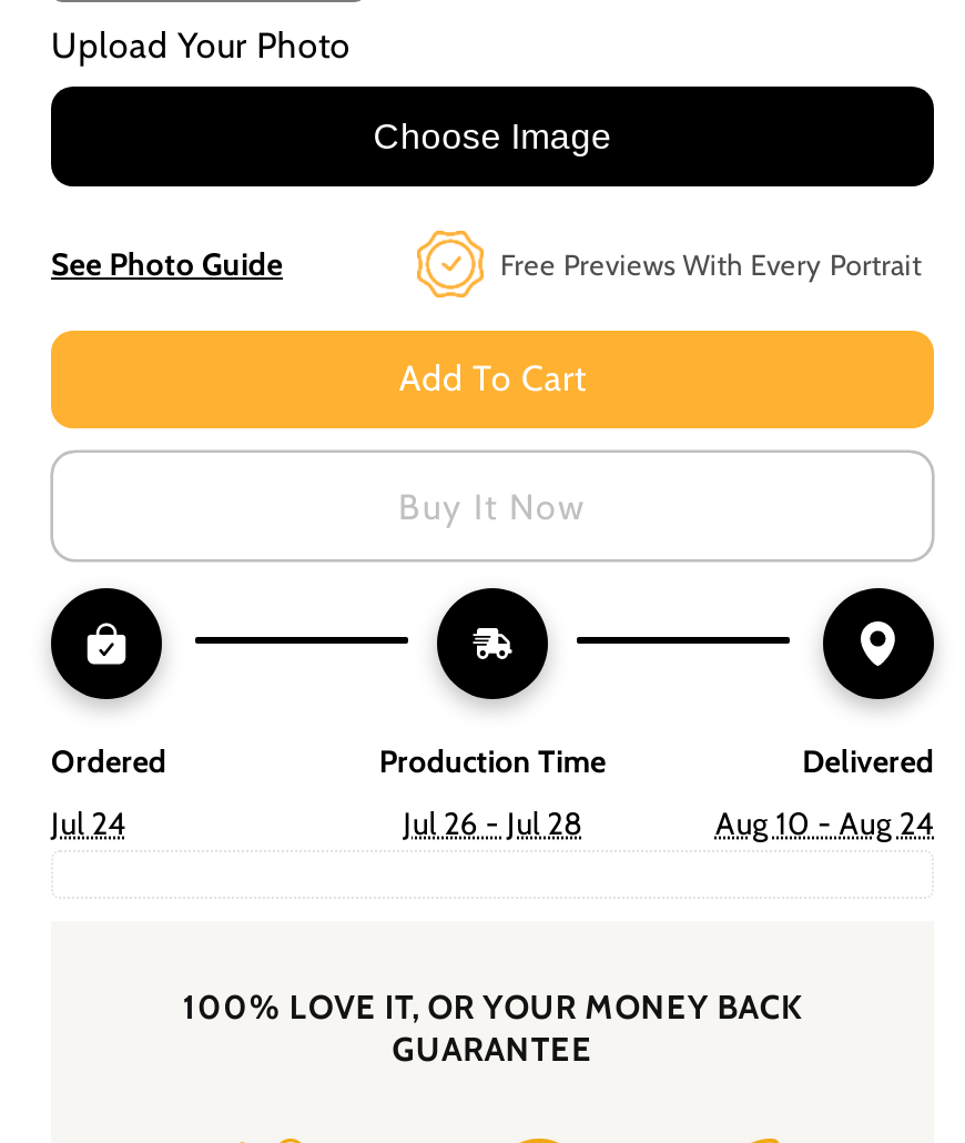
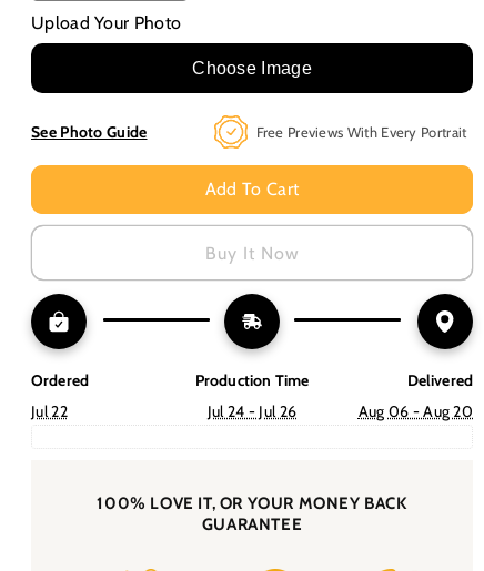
- Jul 24
+ Jul 22

- Jul 26 - Jul 28
+ Jul 24 - Jul 26

- Aug 10 - Aug 24
+ Aug 06 - Aug 20
